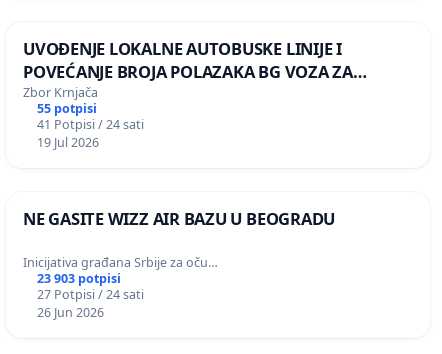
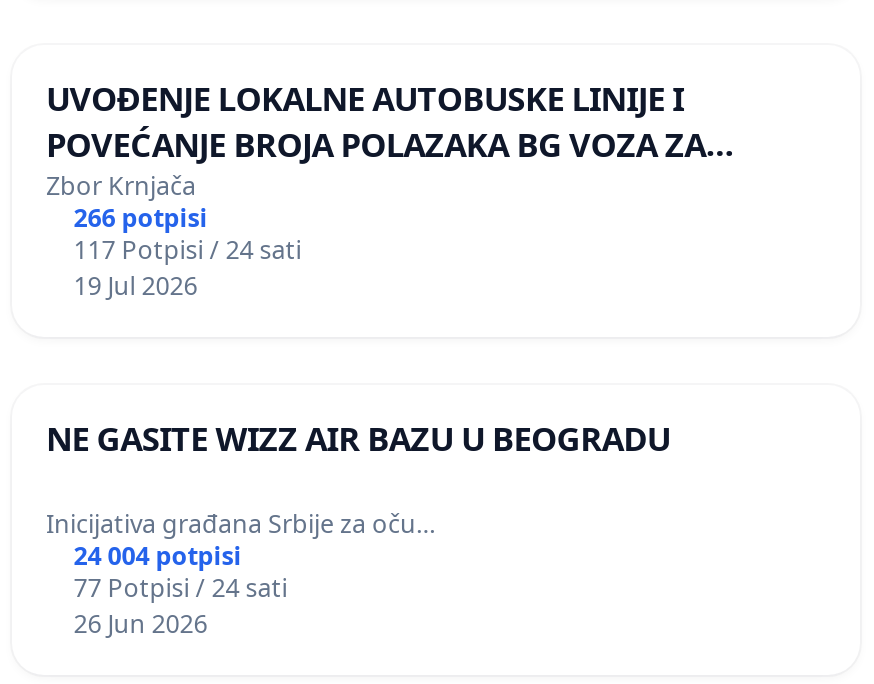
- 55 potpisi
+ 266 potpisi

- 41 Potpisi / 24 sati
+ 117 Potpisi / 24 sati

- 23 903 potpisi
+ 24 004 potpisi

- 27 Potpisi / 24 sati
+ 77 Potpisi / 24 sati
